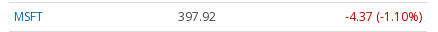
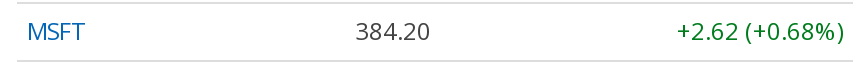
- 397.92
+ 384.20

- -4.37 (-1.10%)
+ +2.62 (+0.68%)
